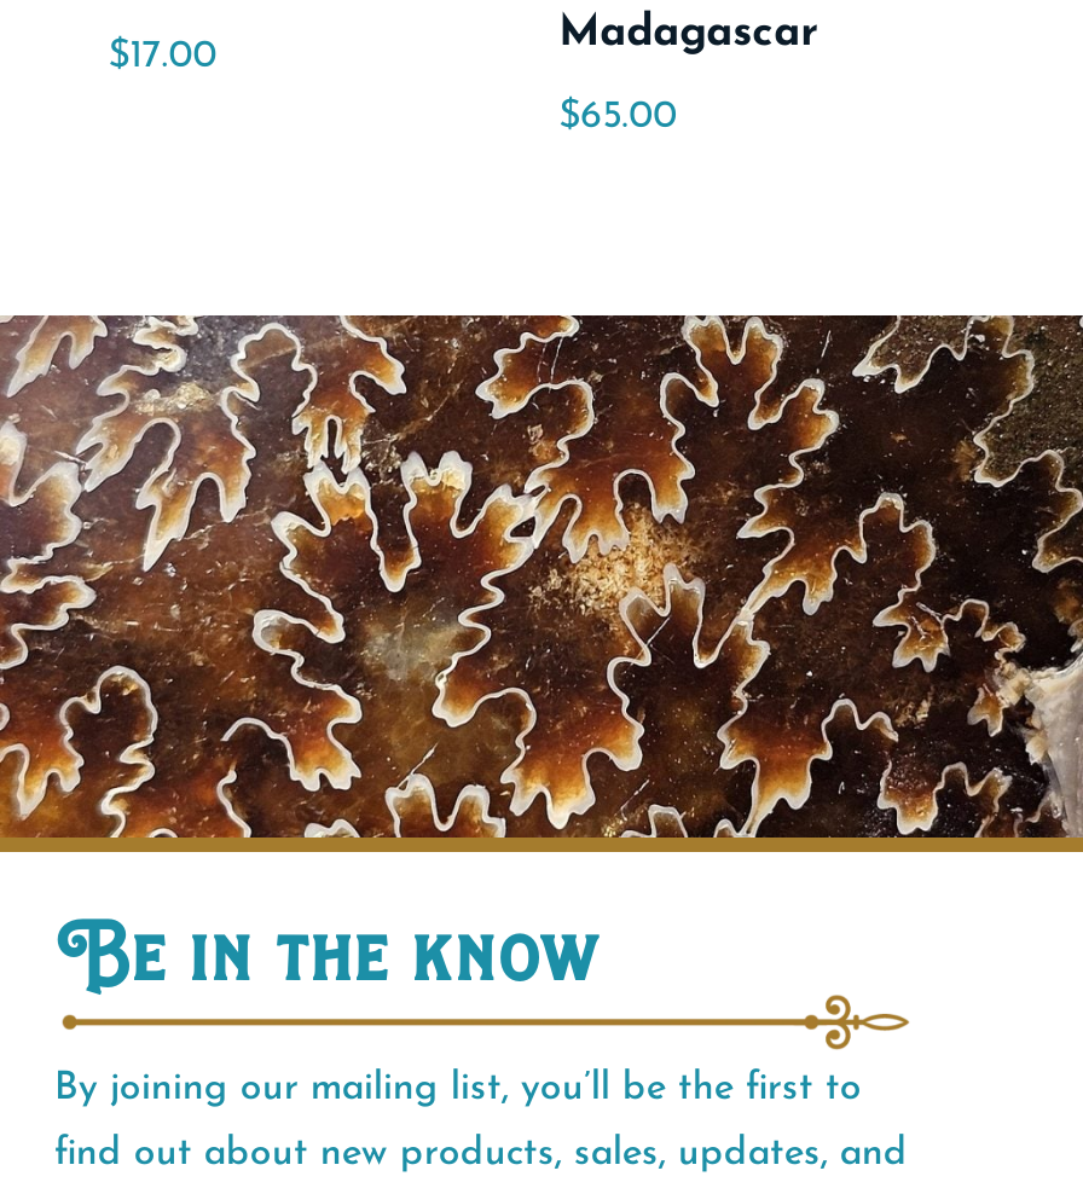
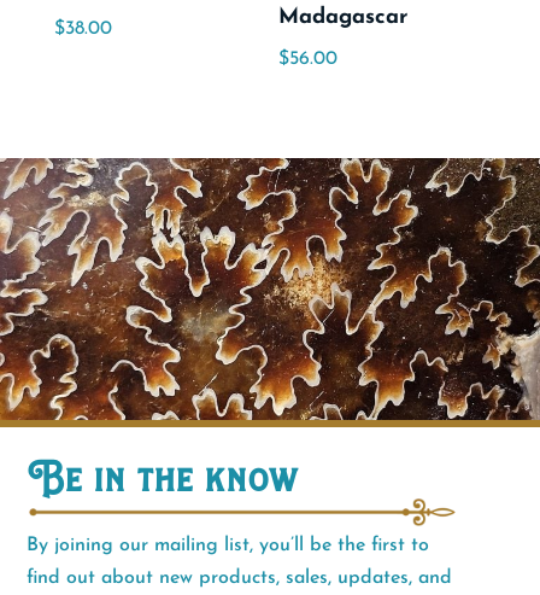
- $17.00
+ $38.00

- $65.00
+ $56.00
